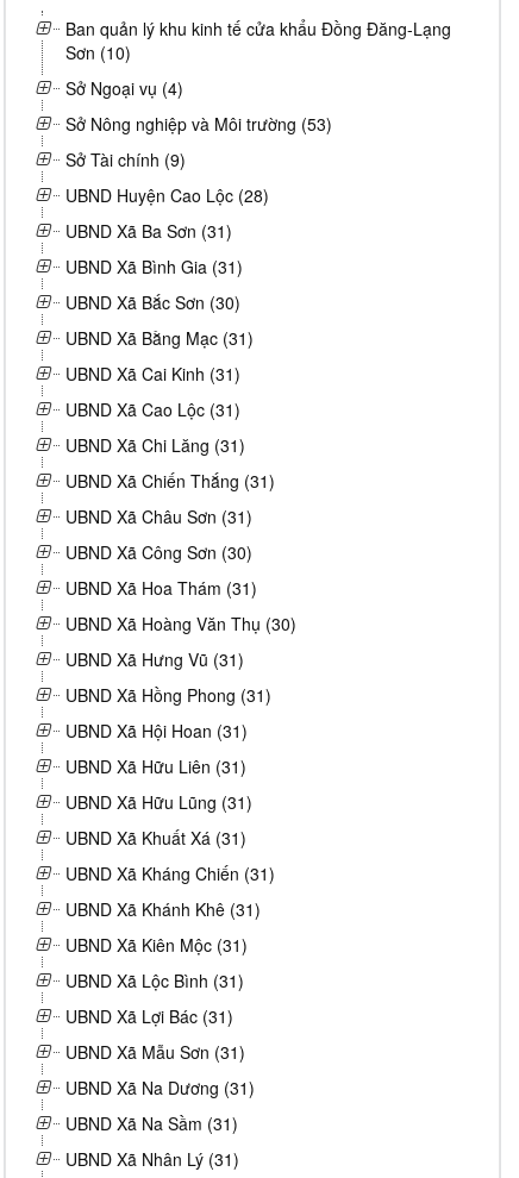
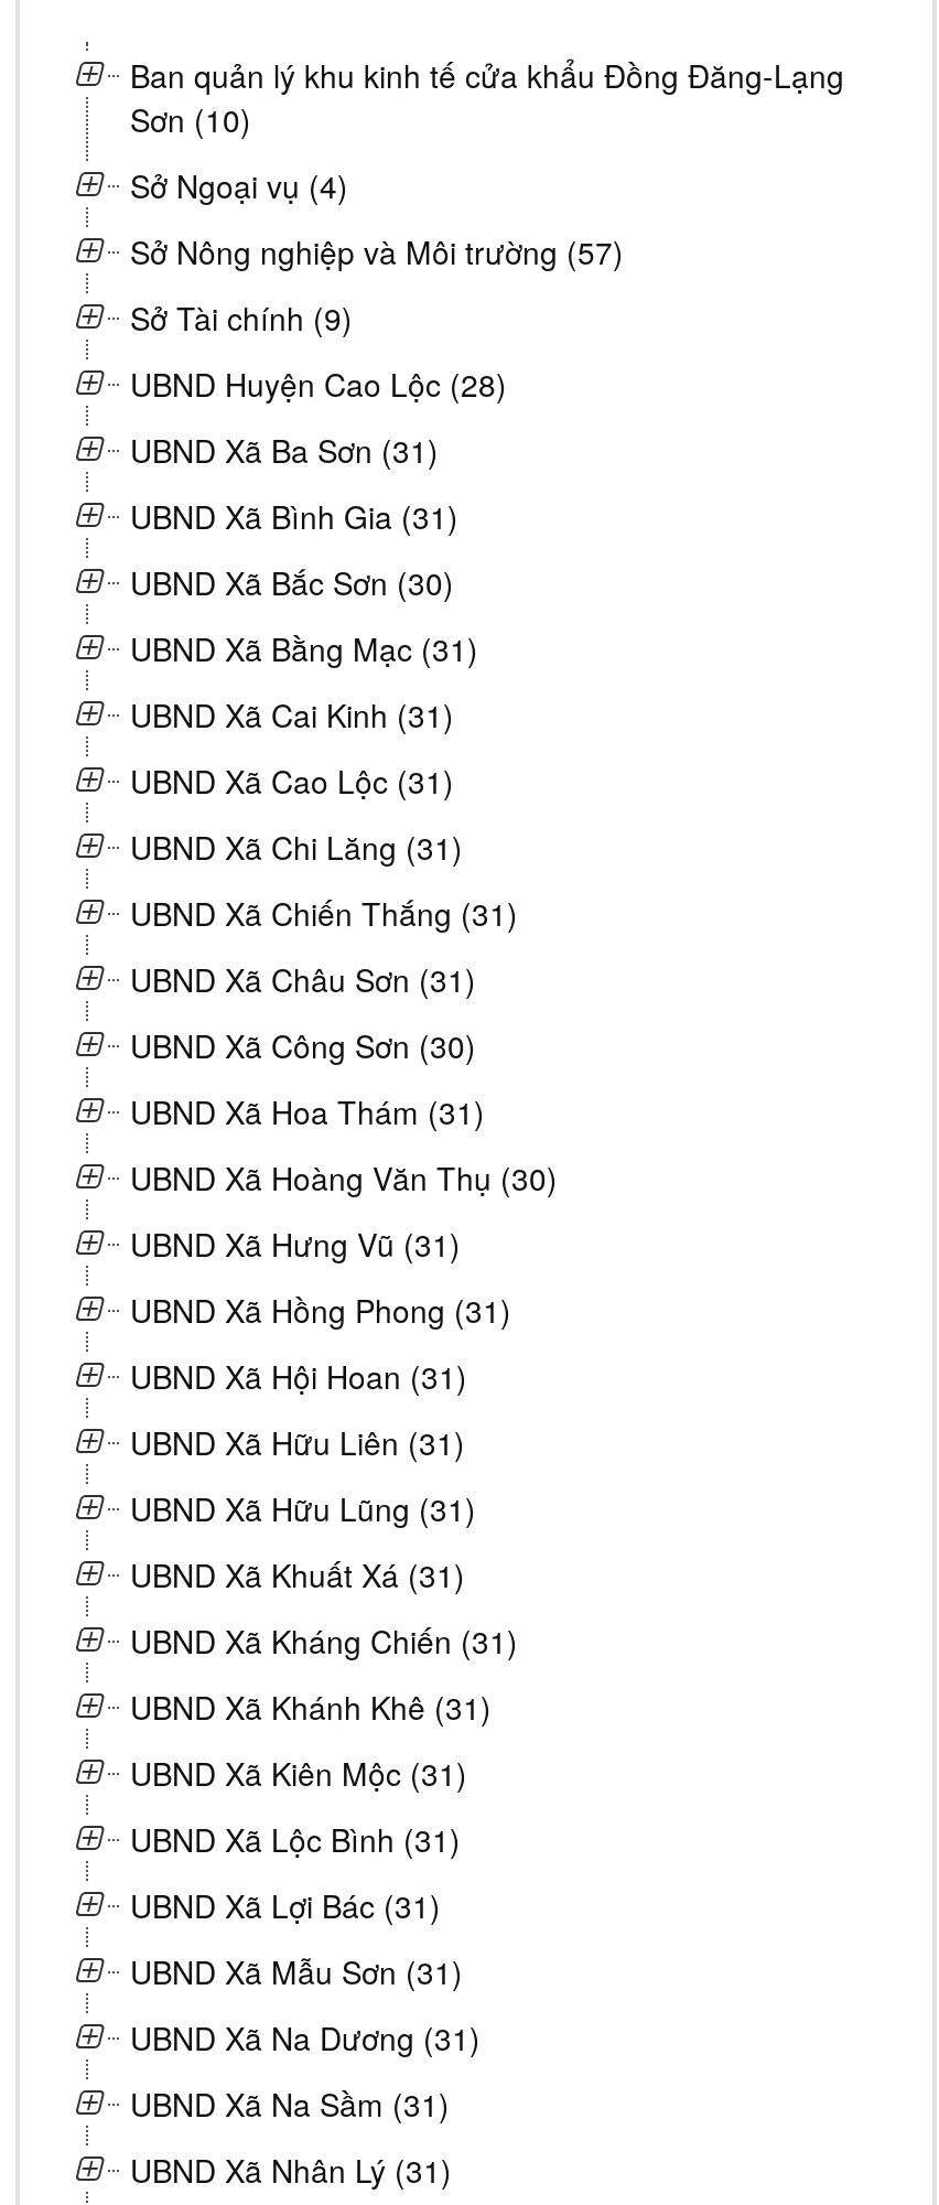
- Sở Nông nghiệp và Môi trường (53)
+ Sở Nông nghiệp và Môi trường (57)
